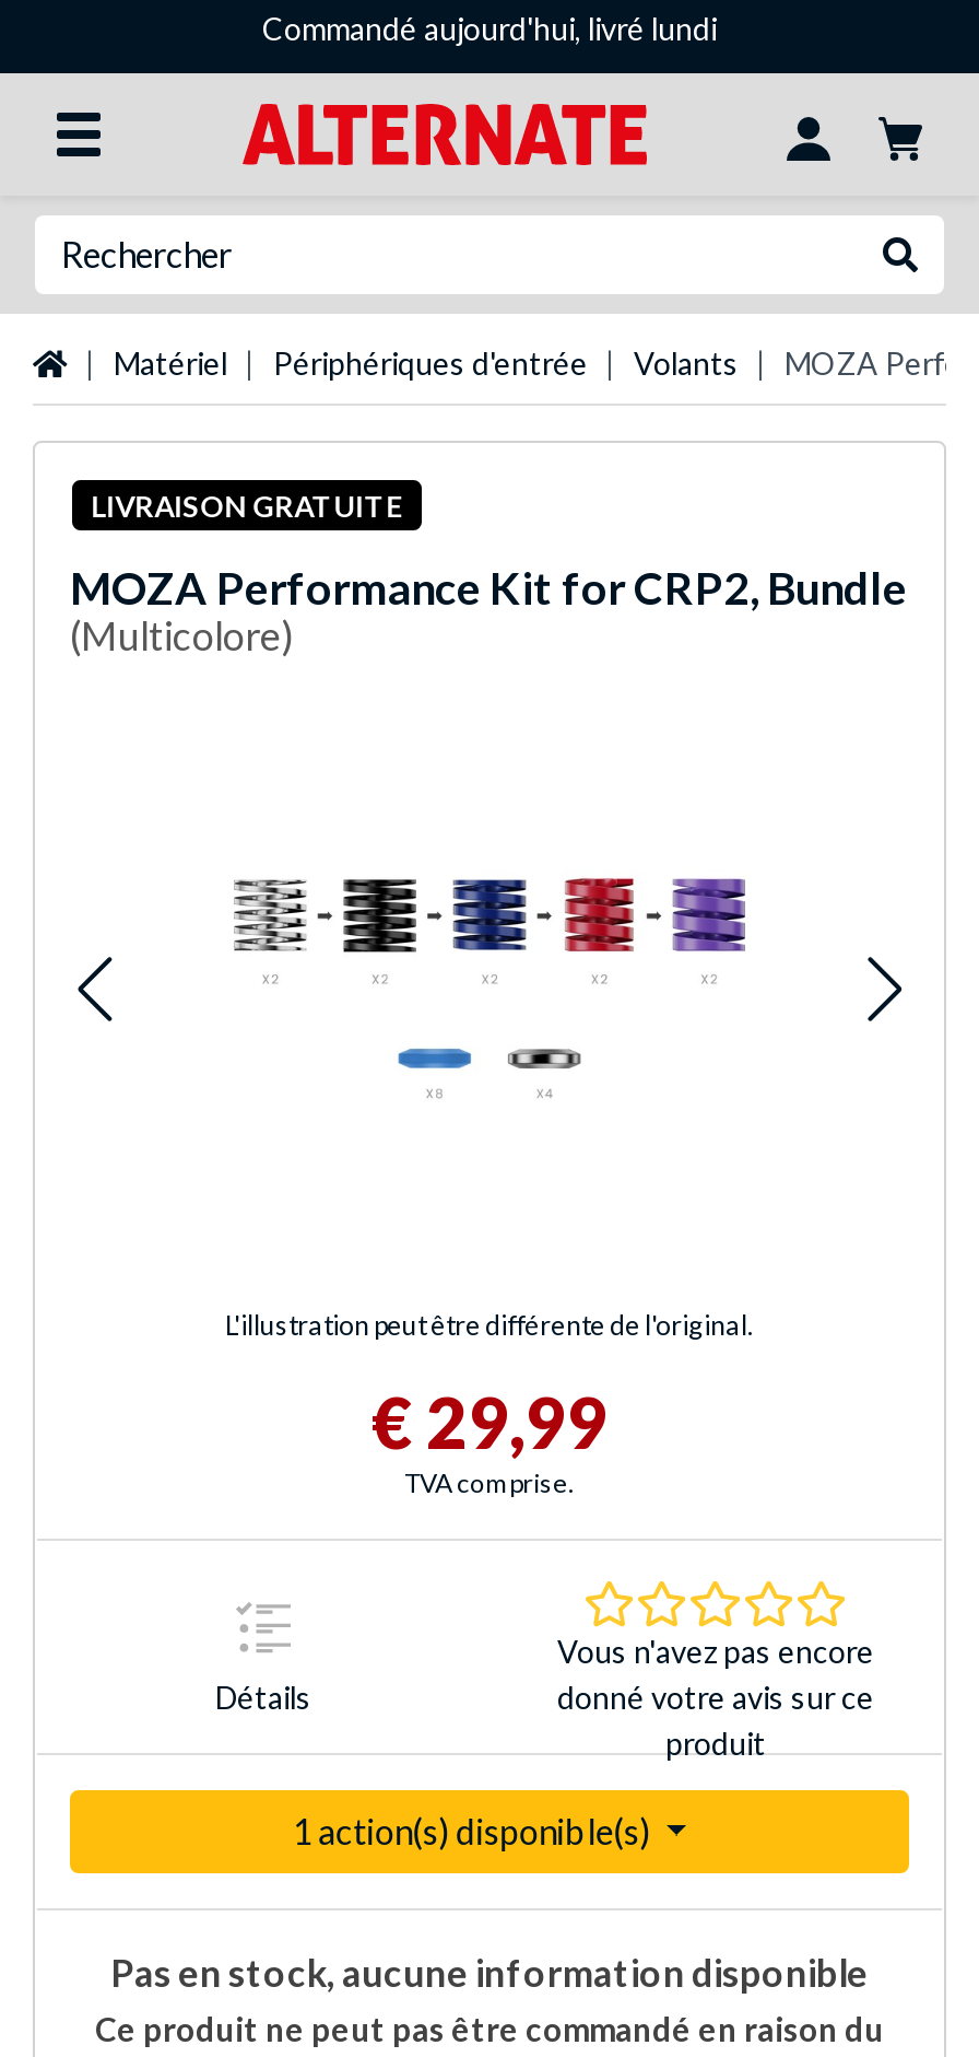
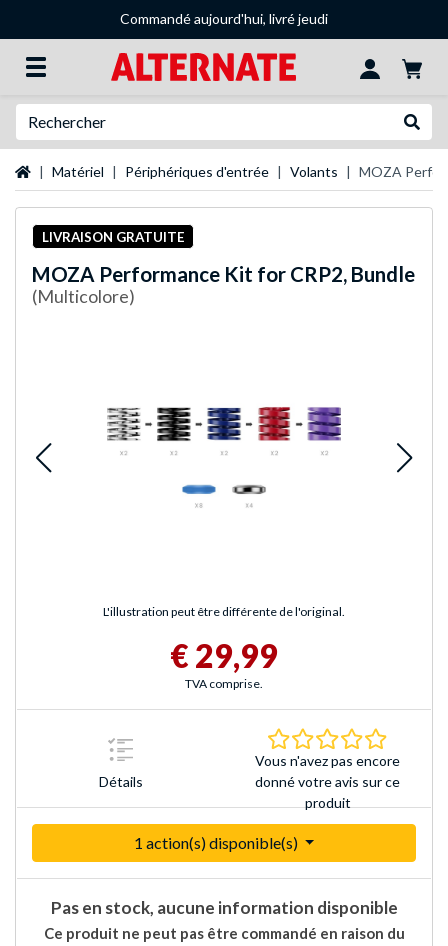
- Commandé aujourd'hui, livré lundi
+ Commandé aujourd'hui, livré jeudi
